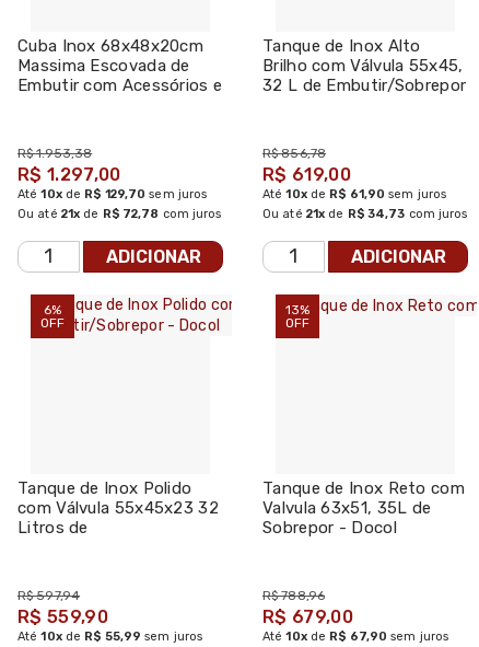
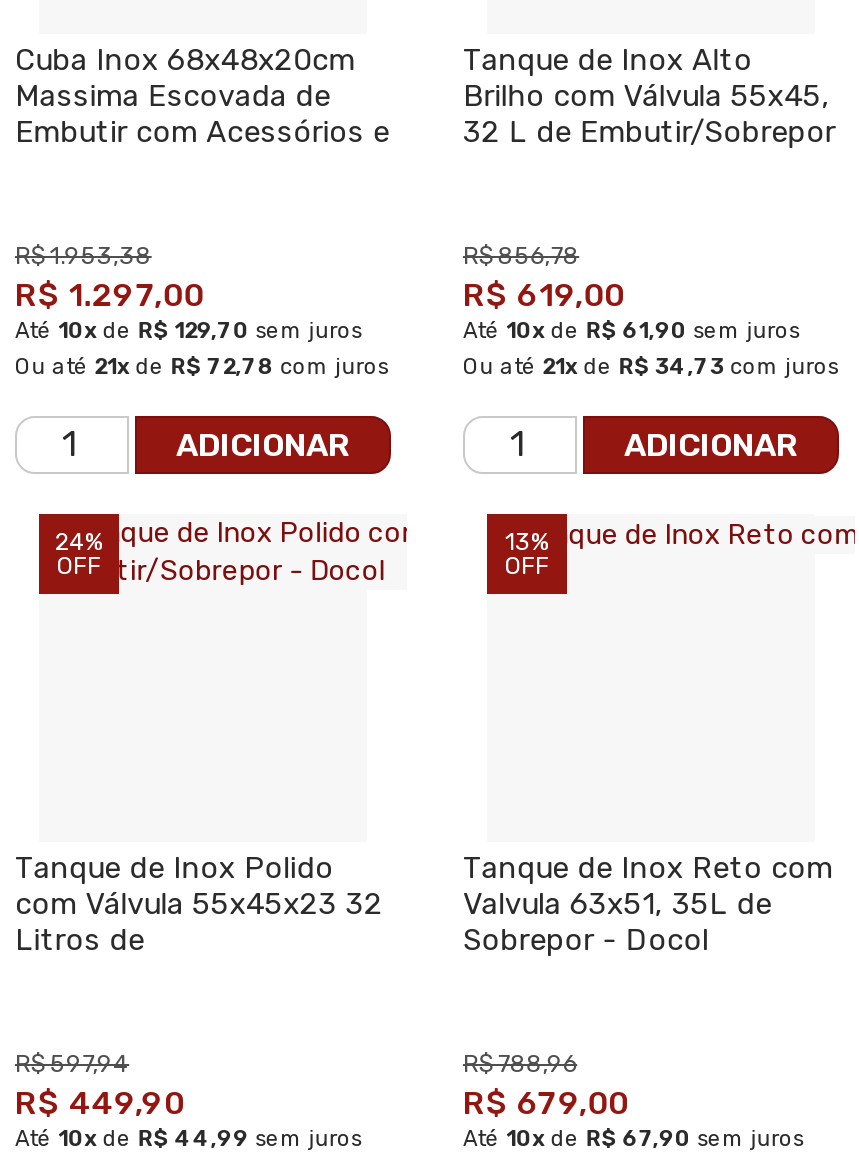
- 6%
+ 24%

- R$ 559,90
+ R$ 449,90

- Até 10x de R$ 55,99 sem juros
+ Até 10x de R$ 44,99 sem juros
